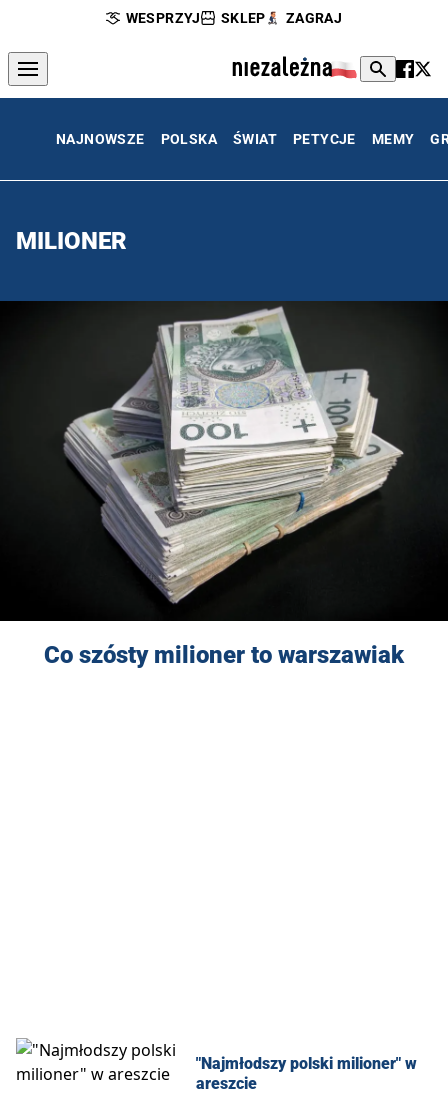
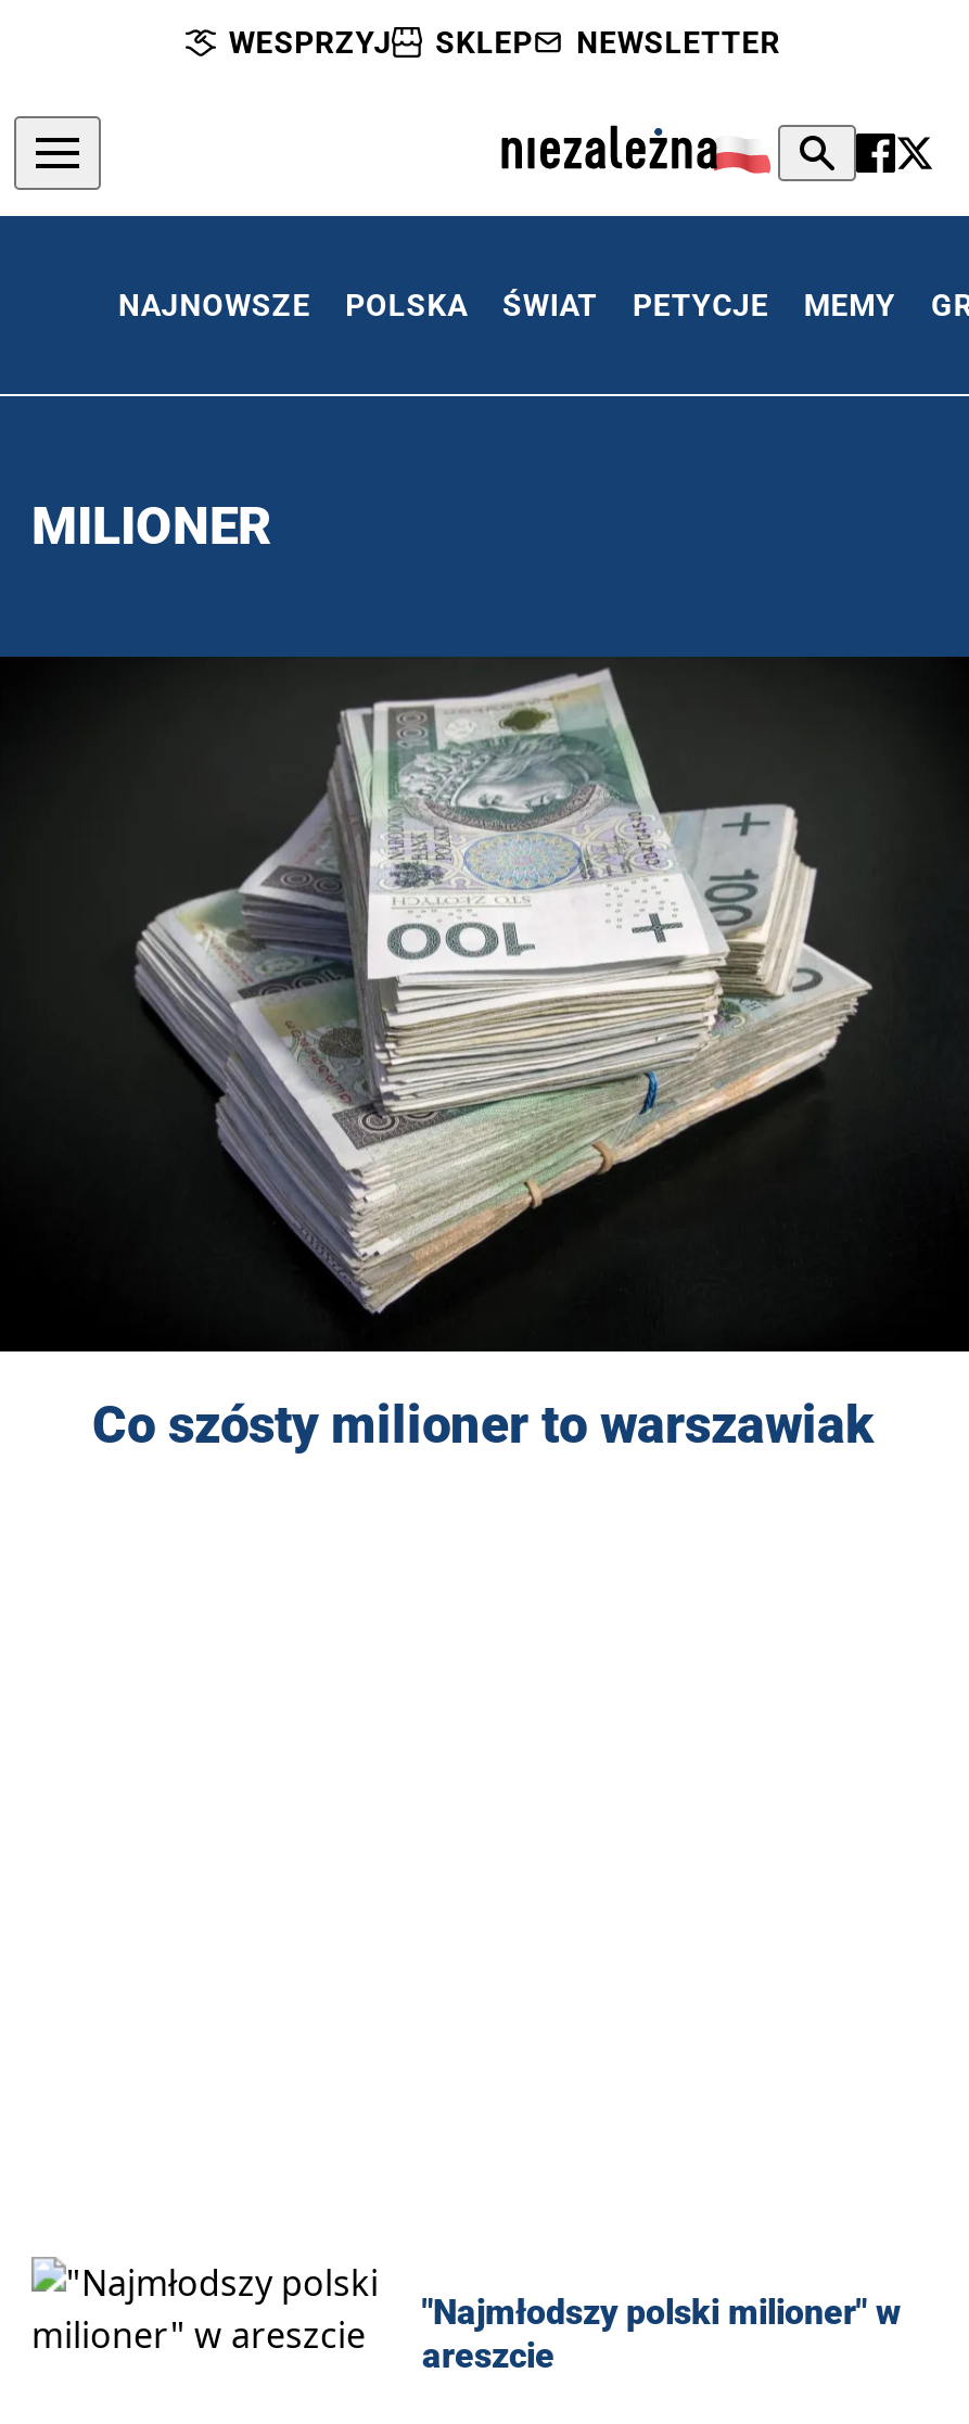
- ZAGRAJ
+ NEWSLETTER
